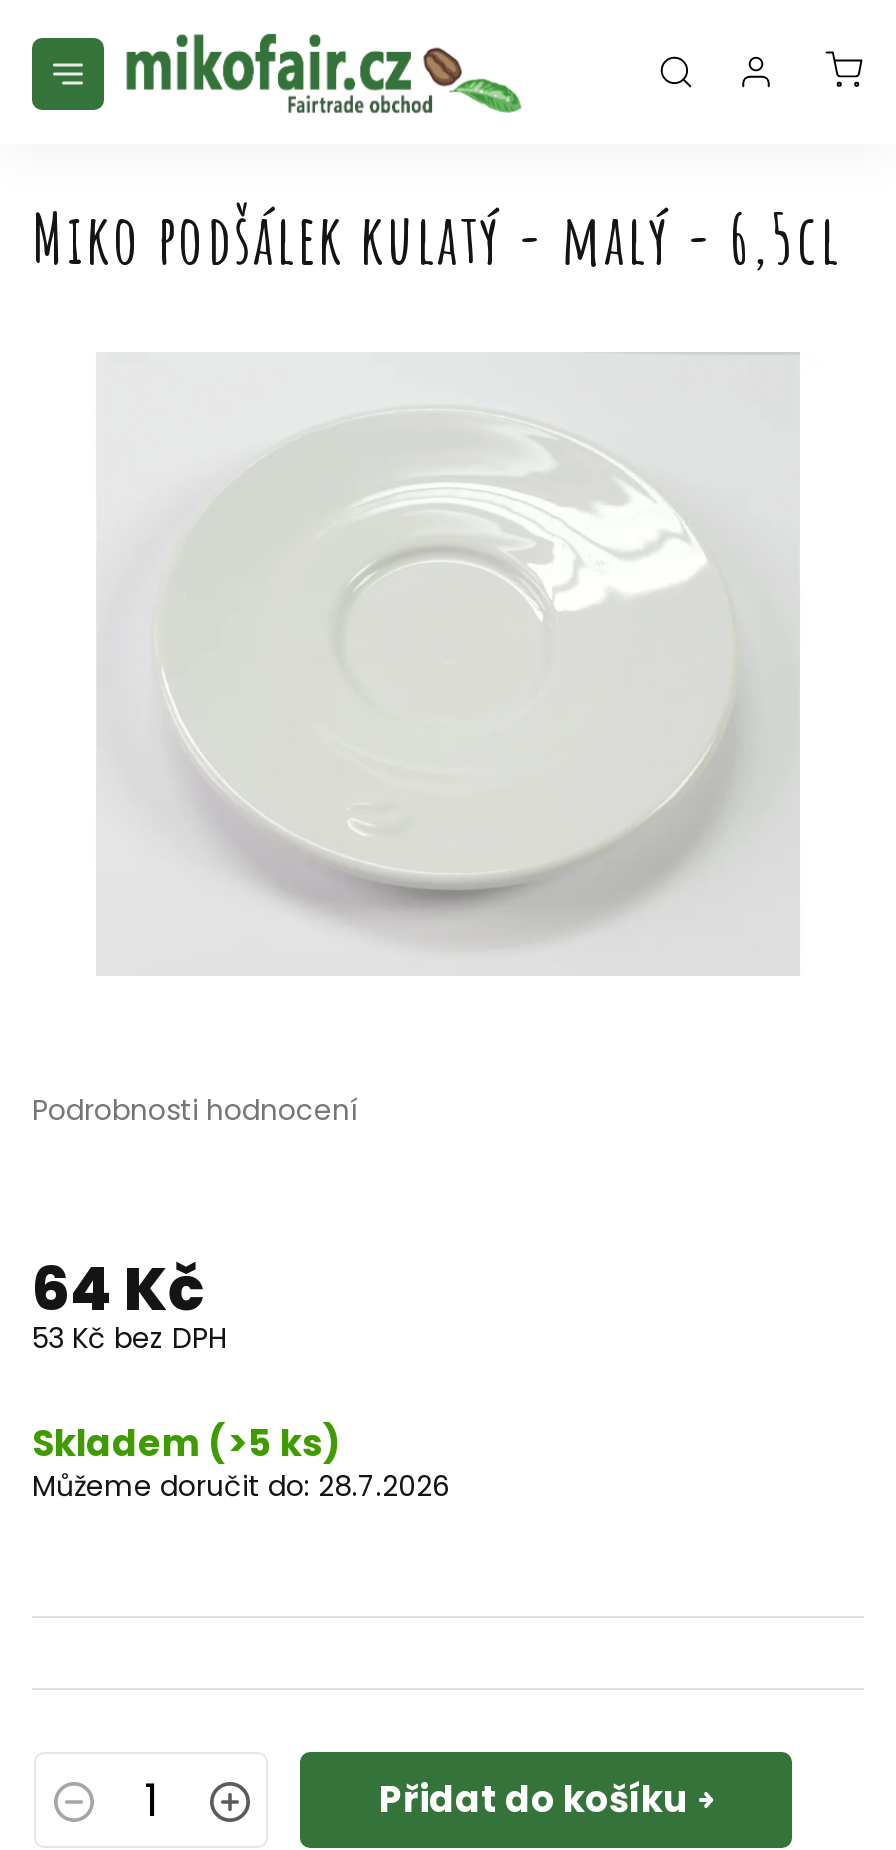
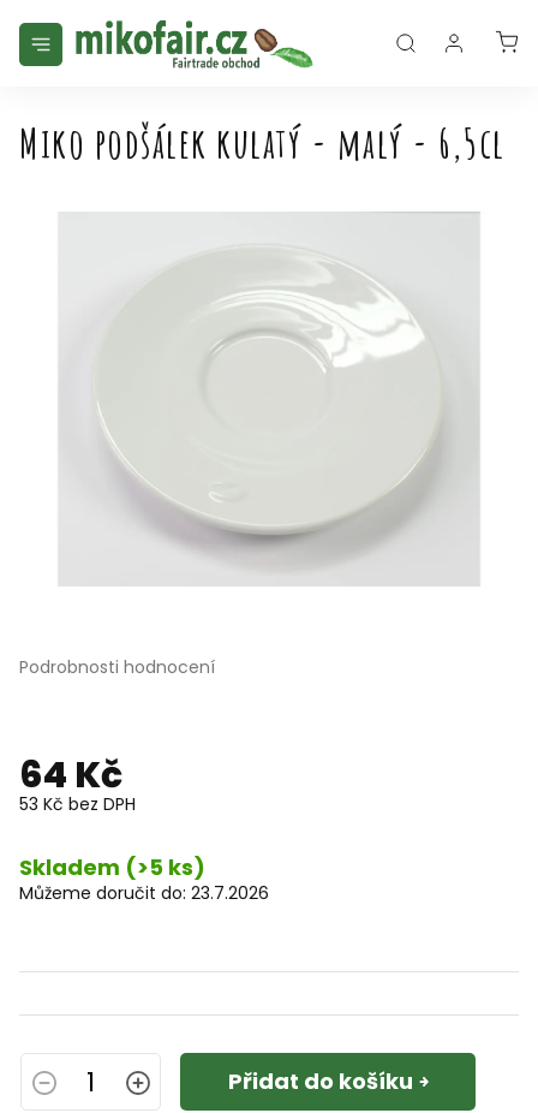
- Můžeme doručit do: 28.7.2026
+ Můžeme doručit do: 23.7.2026
